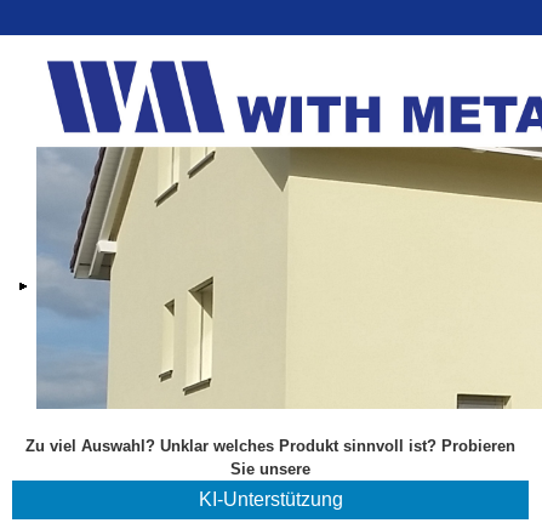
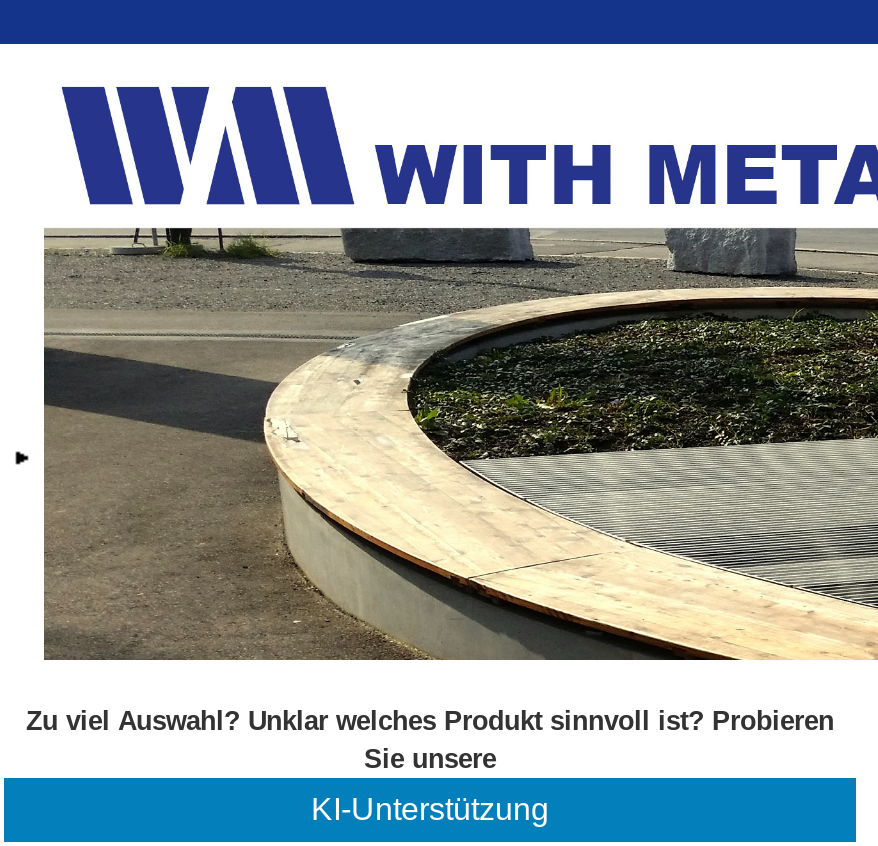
- [image]
+ [image]
